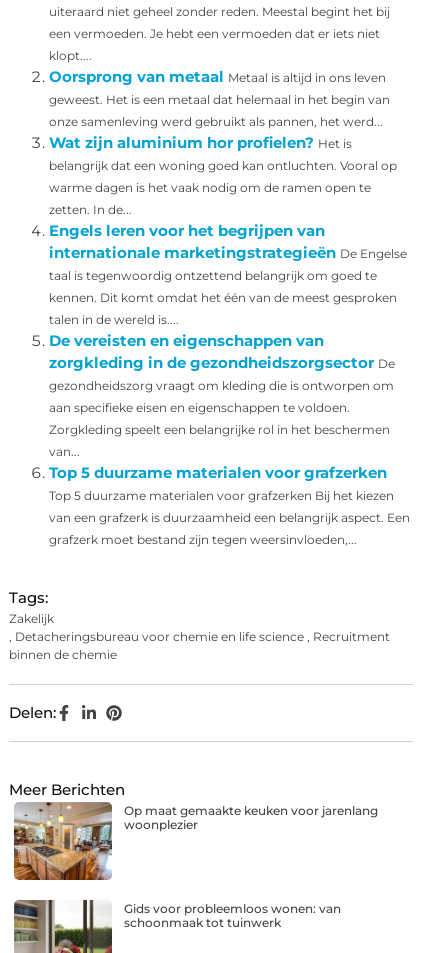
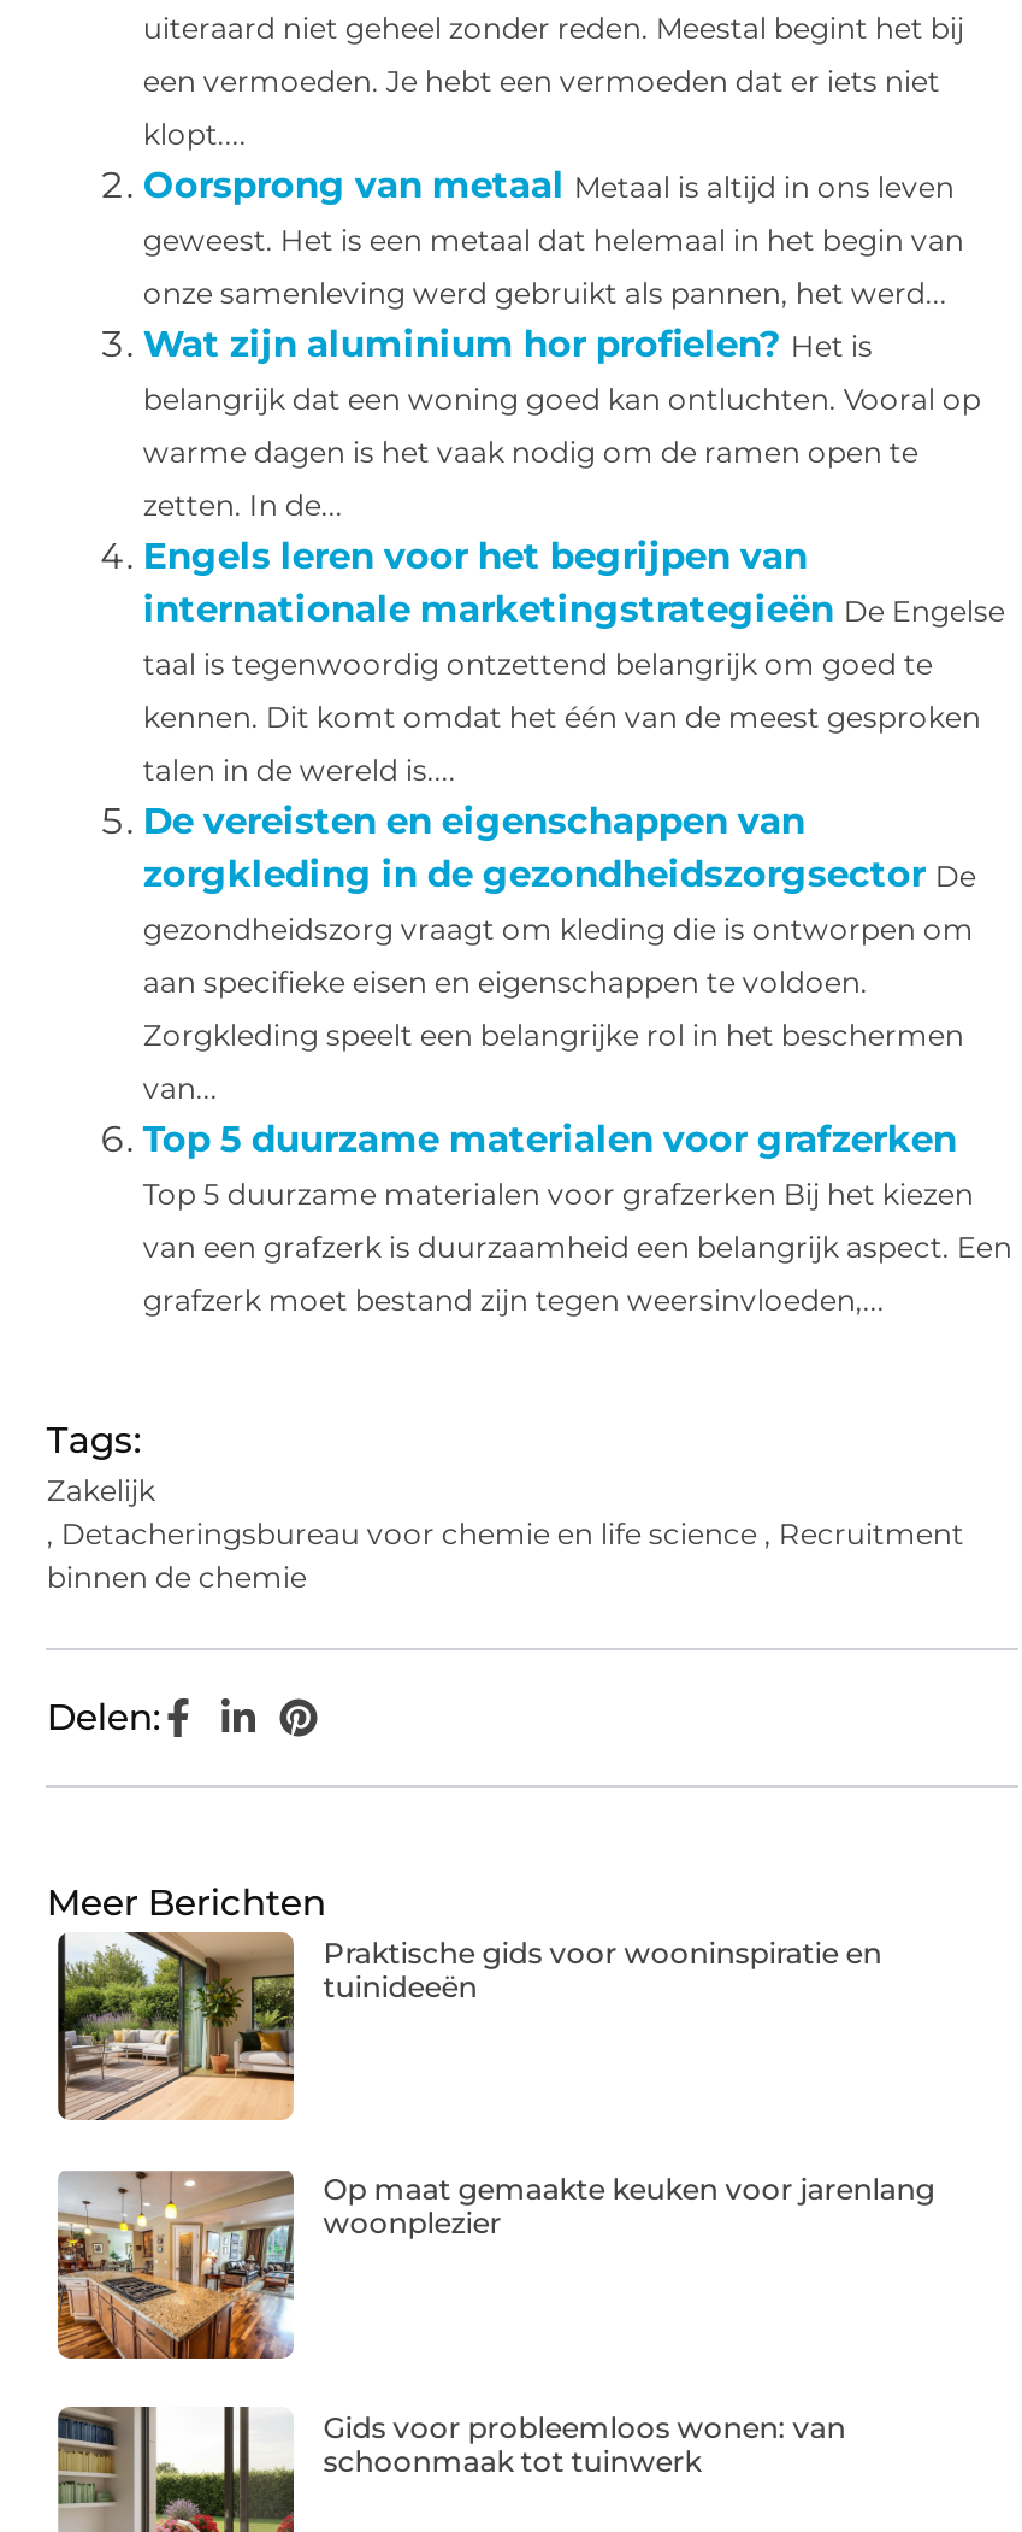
+ [image]
+ Praktische gids voor wooninspiratie en
+ tuinideeën
